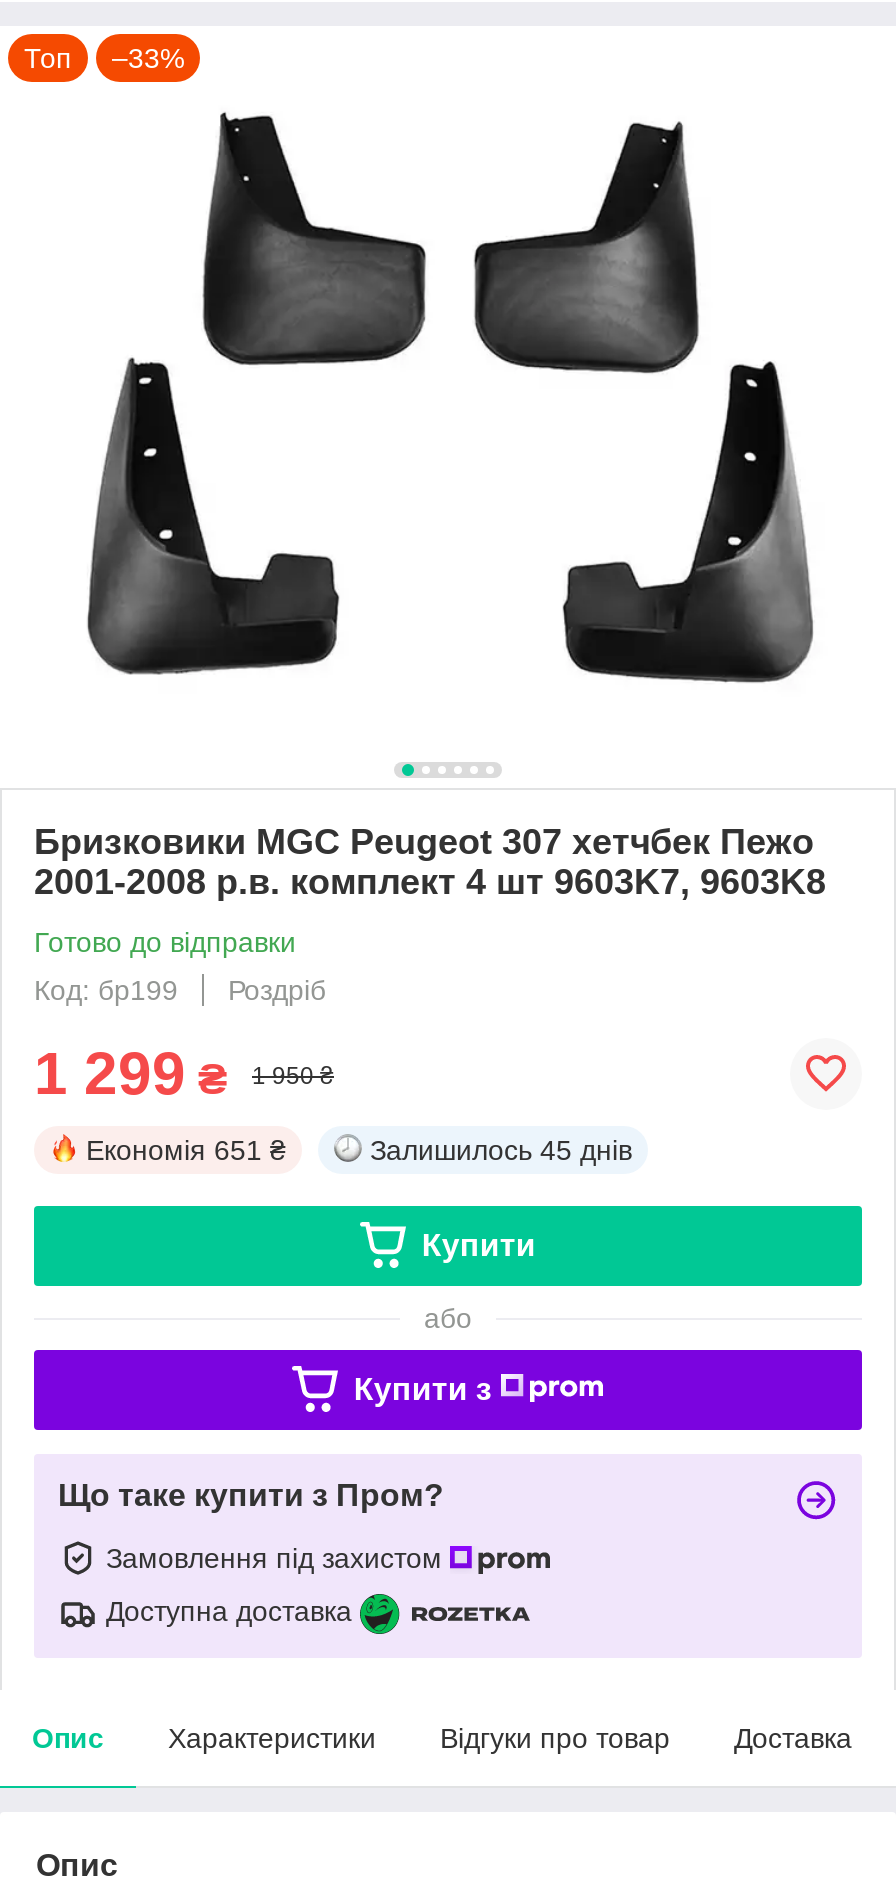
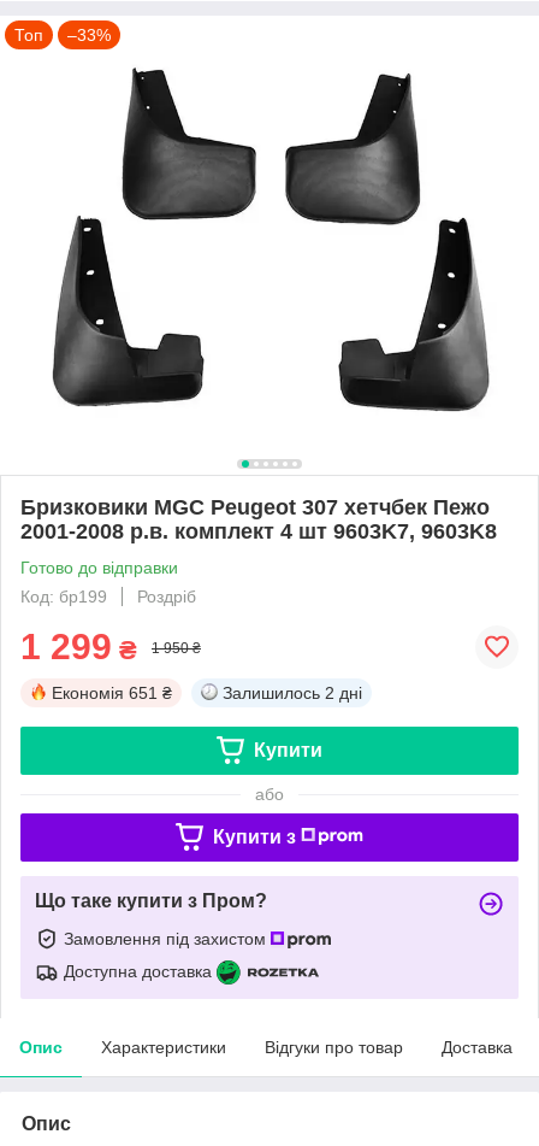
- Залишилось 45 днів
+ Залишилось 2 дні
